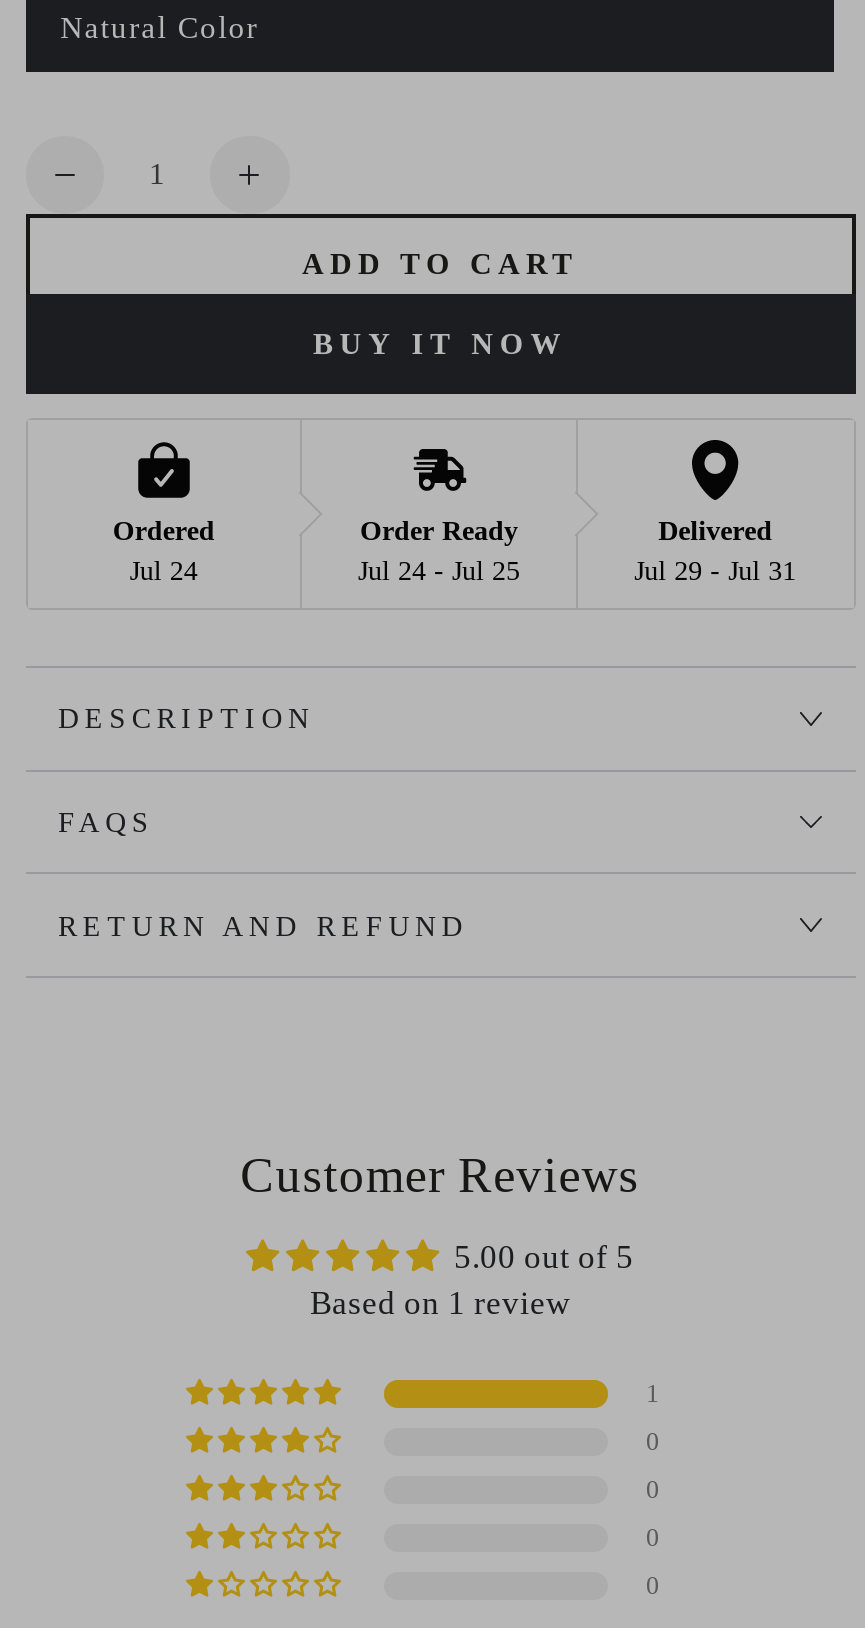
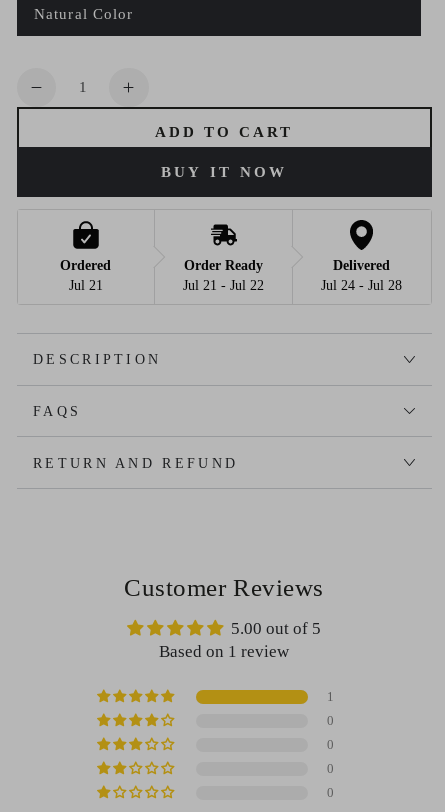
- Jul 24
+ Jul 21

- Jul 24 - Jul 25
+ Jul 21 - Jul 22

- Jul 29 - Jul 31
+ Jul 24 - Jul 28
